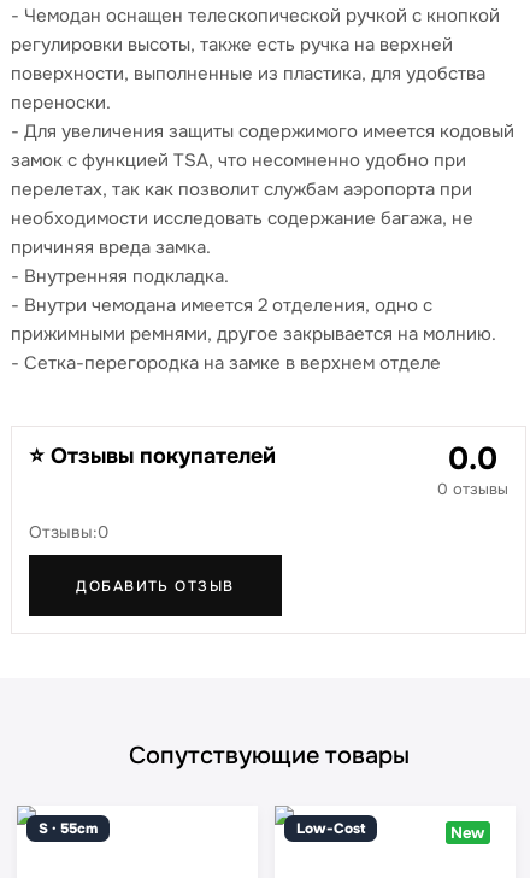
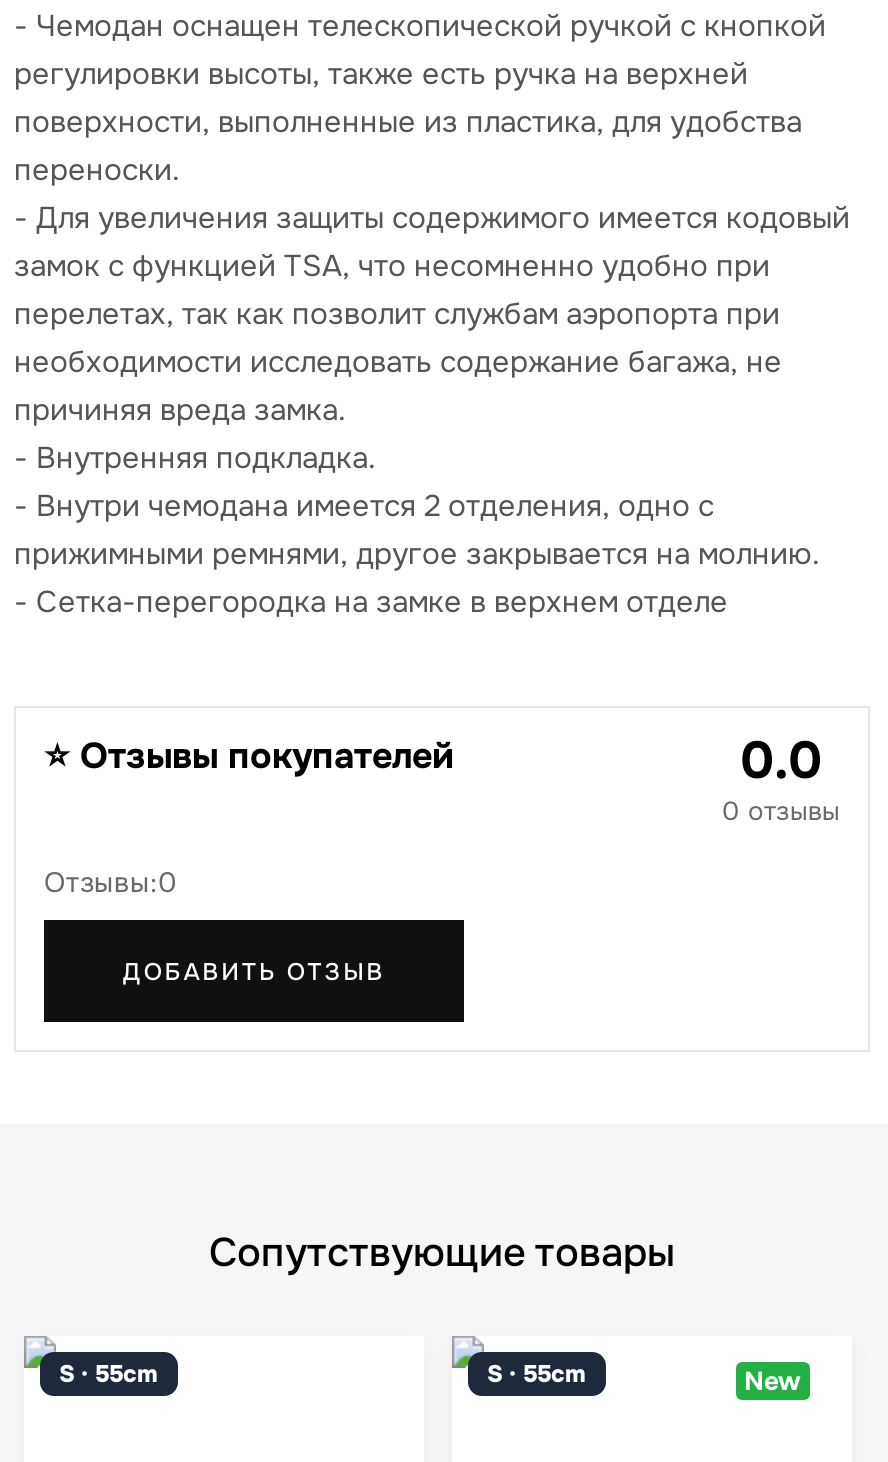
- Low-Cost
+ S · 55cm
